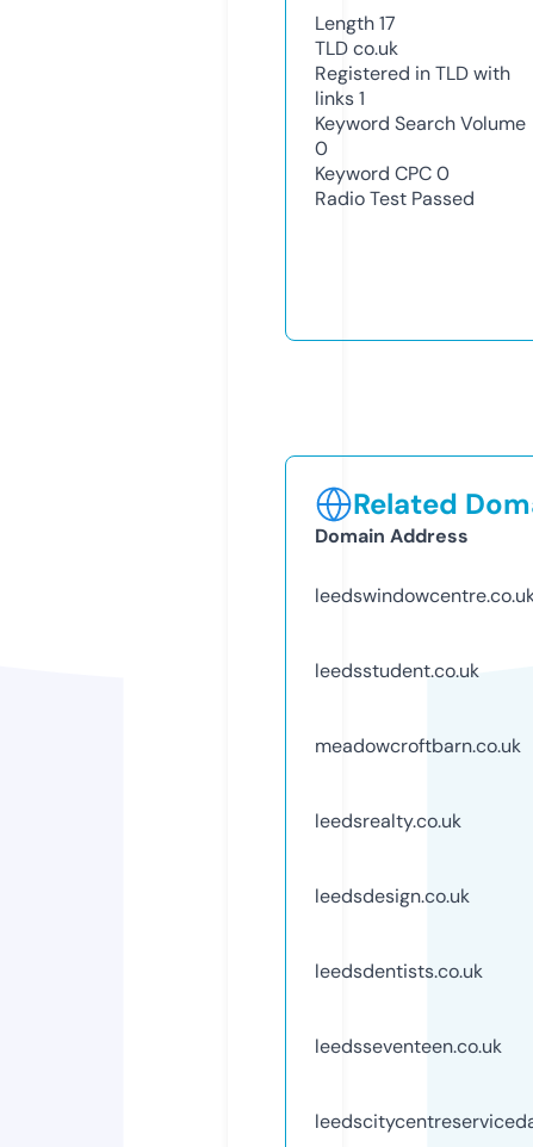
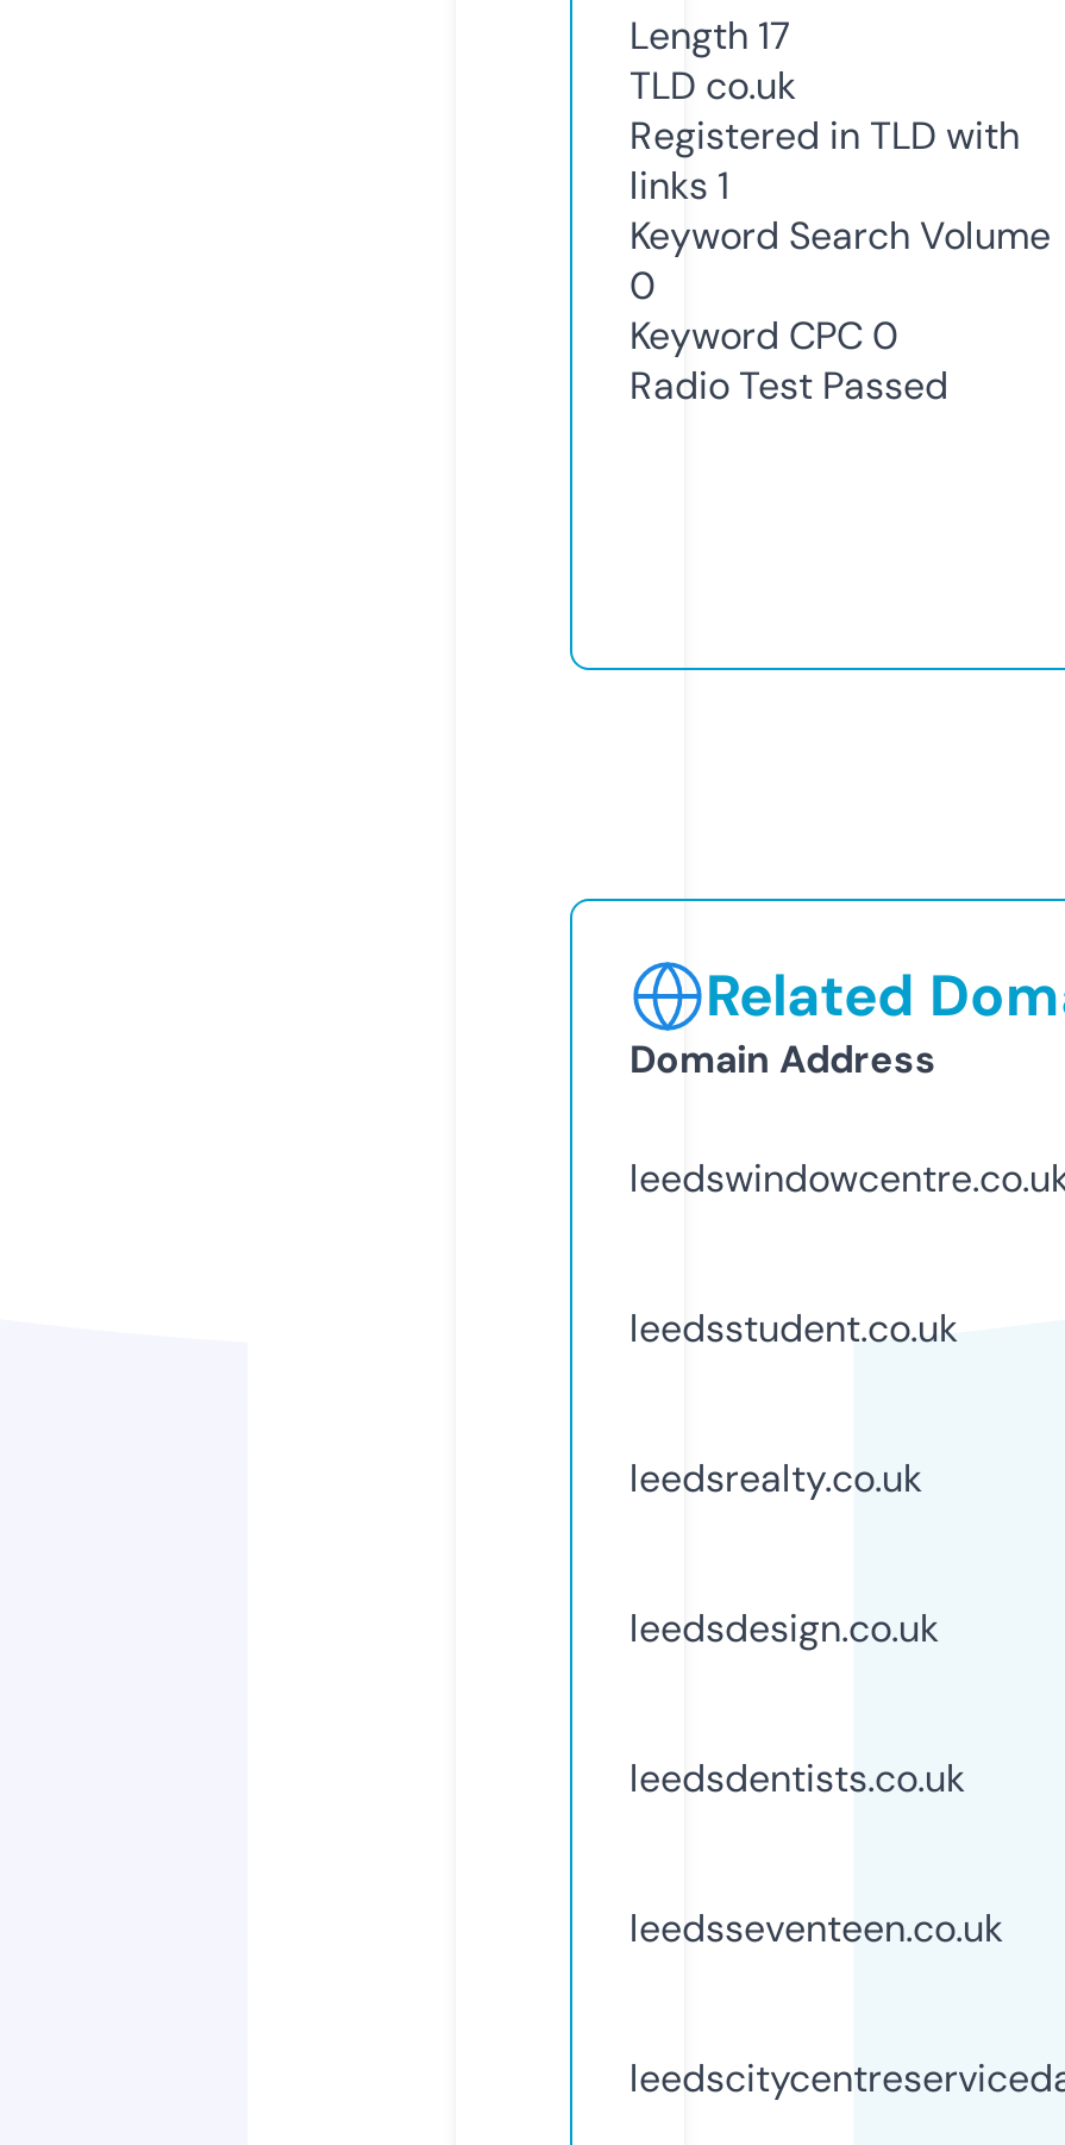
- meadowcroftbarn.co.uk
